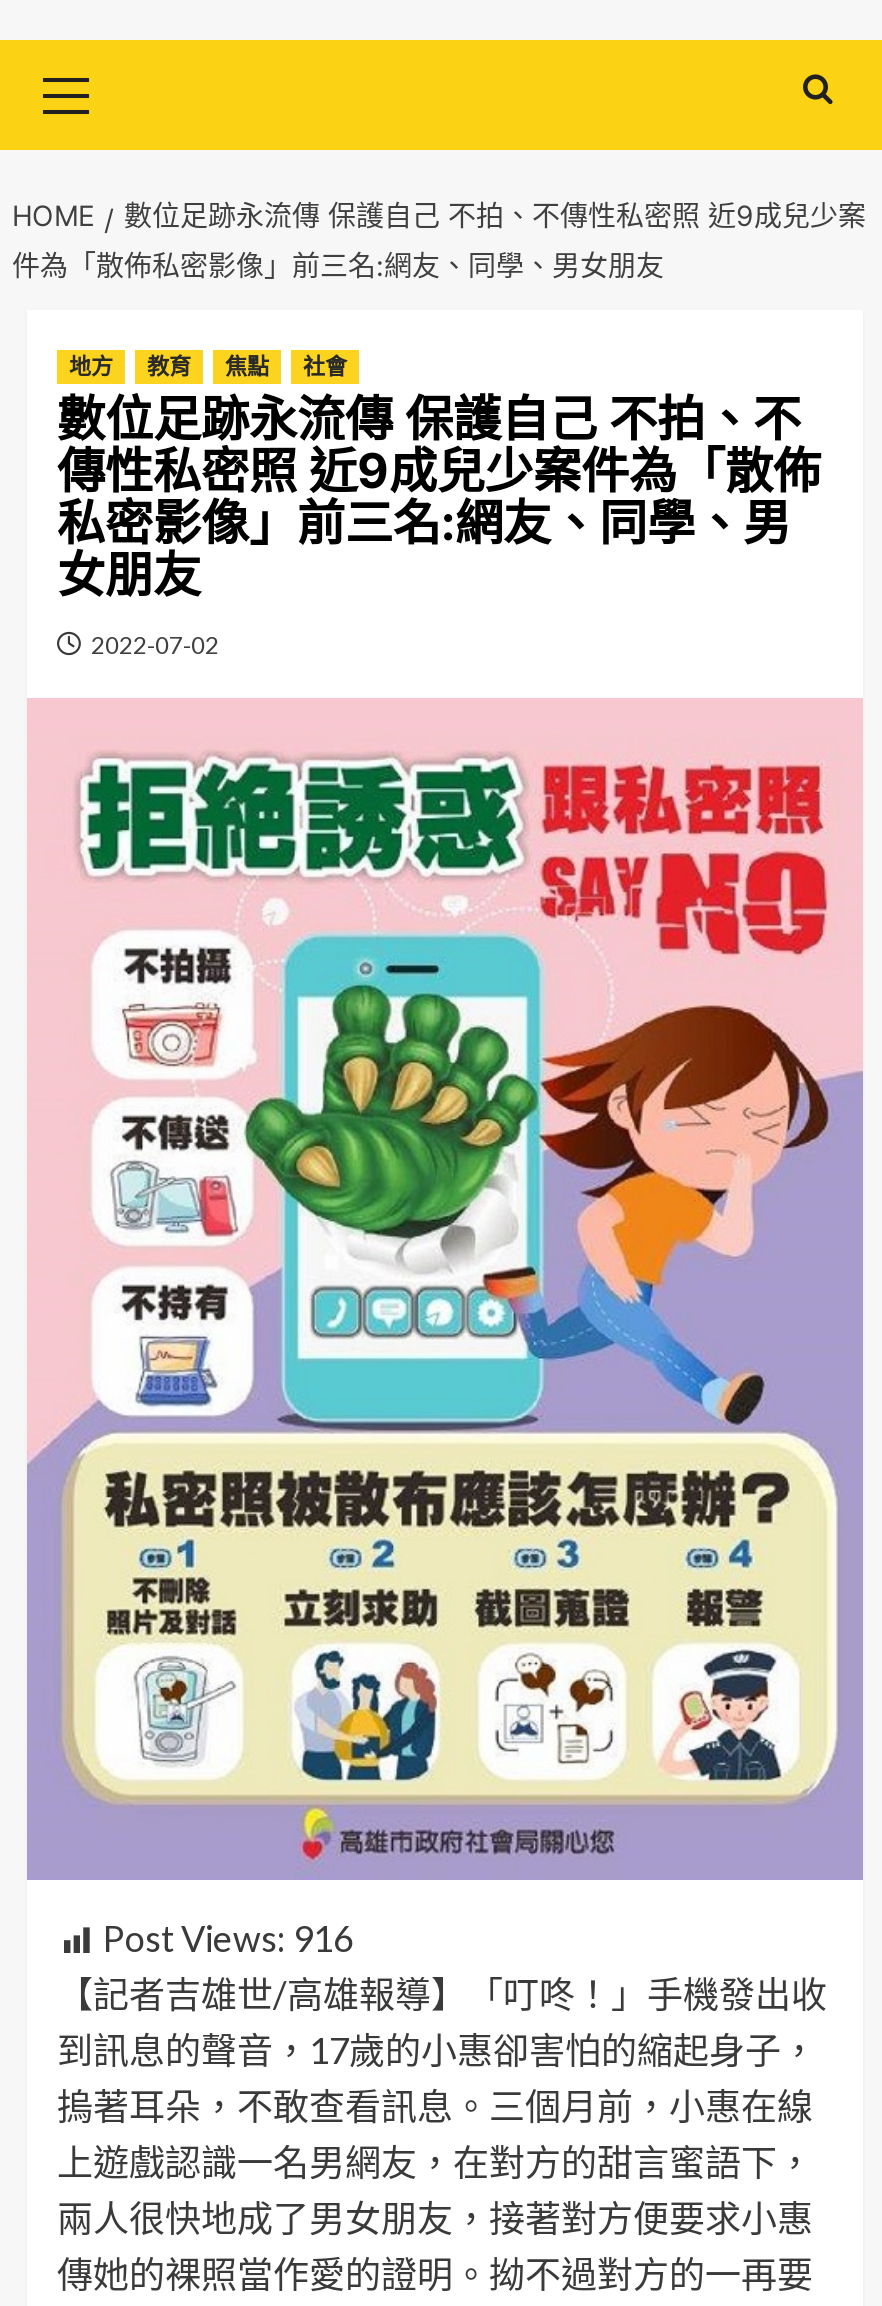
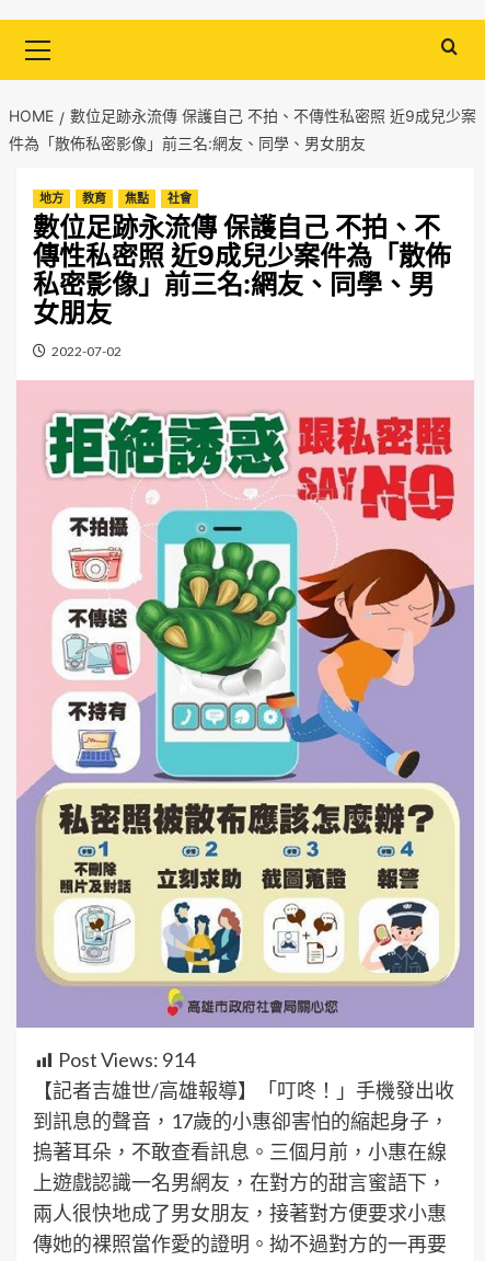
- Post Views: 916
+ Post Views: 914
